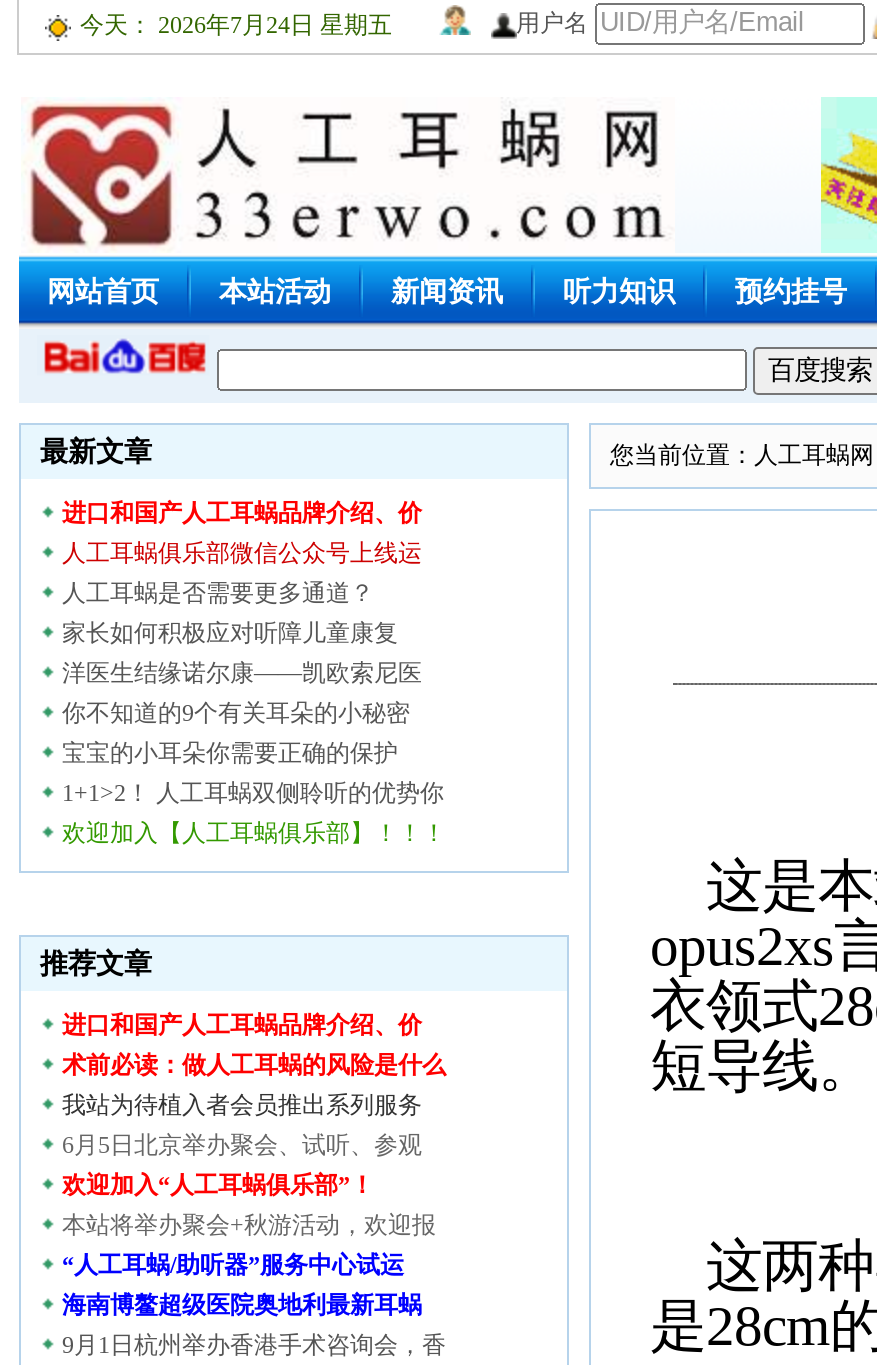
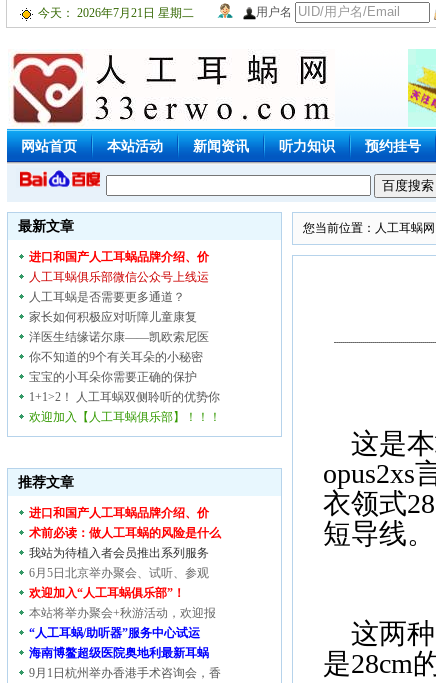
- 今天：2026年7月24日 星期五
+ 今天：2026年7月21日 星期二
